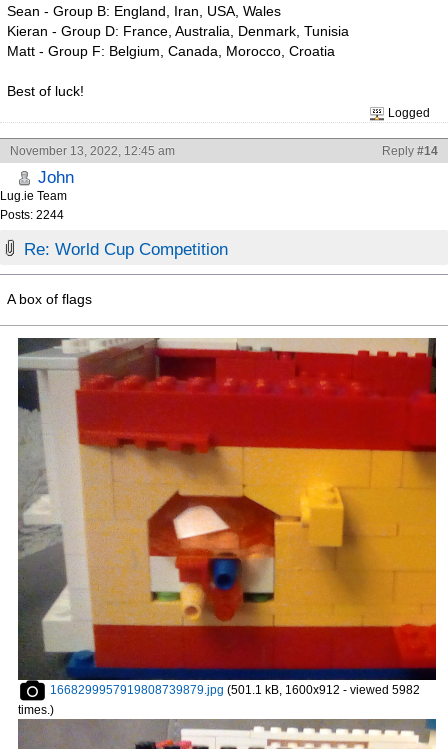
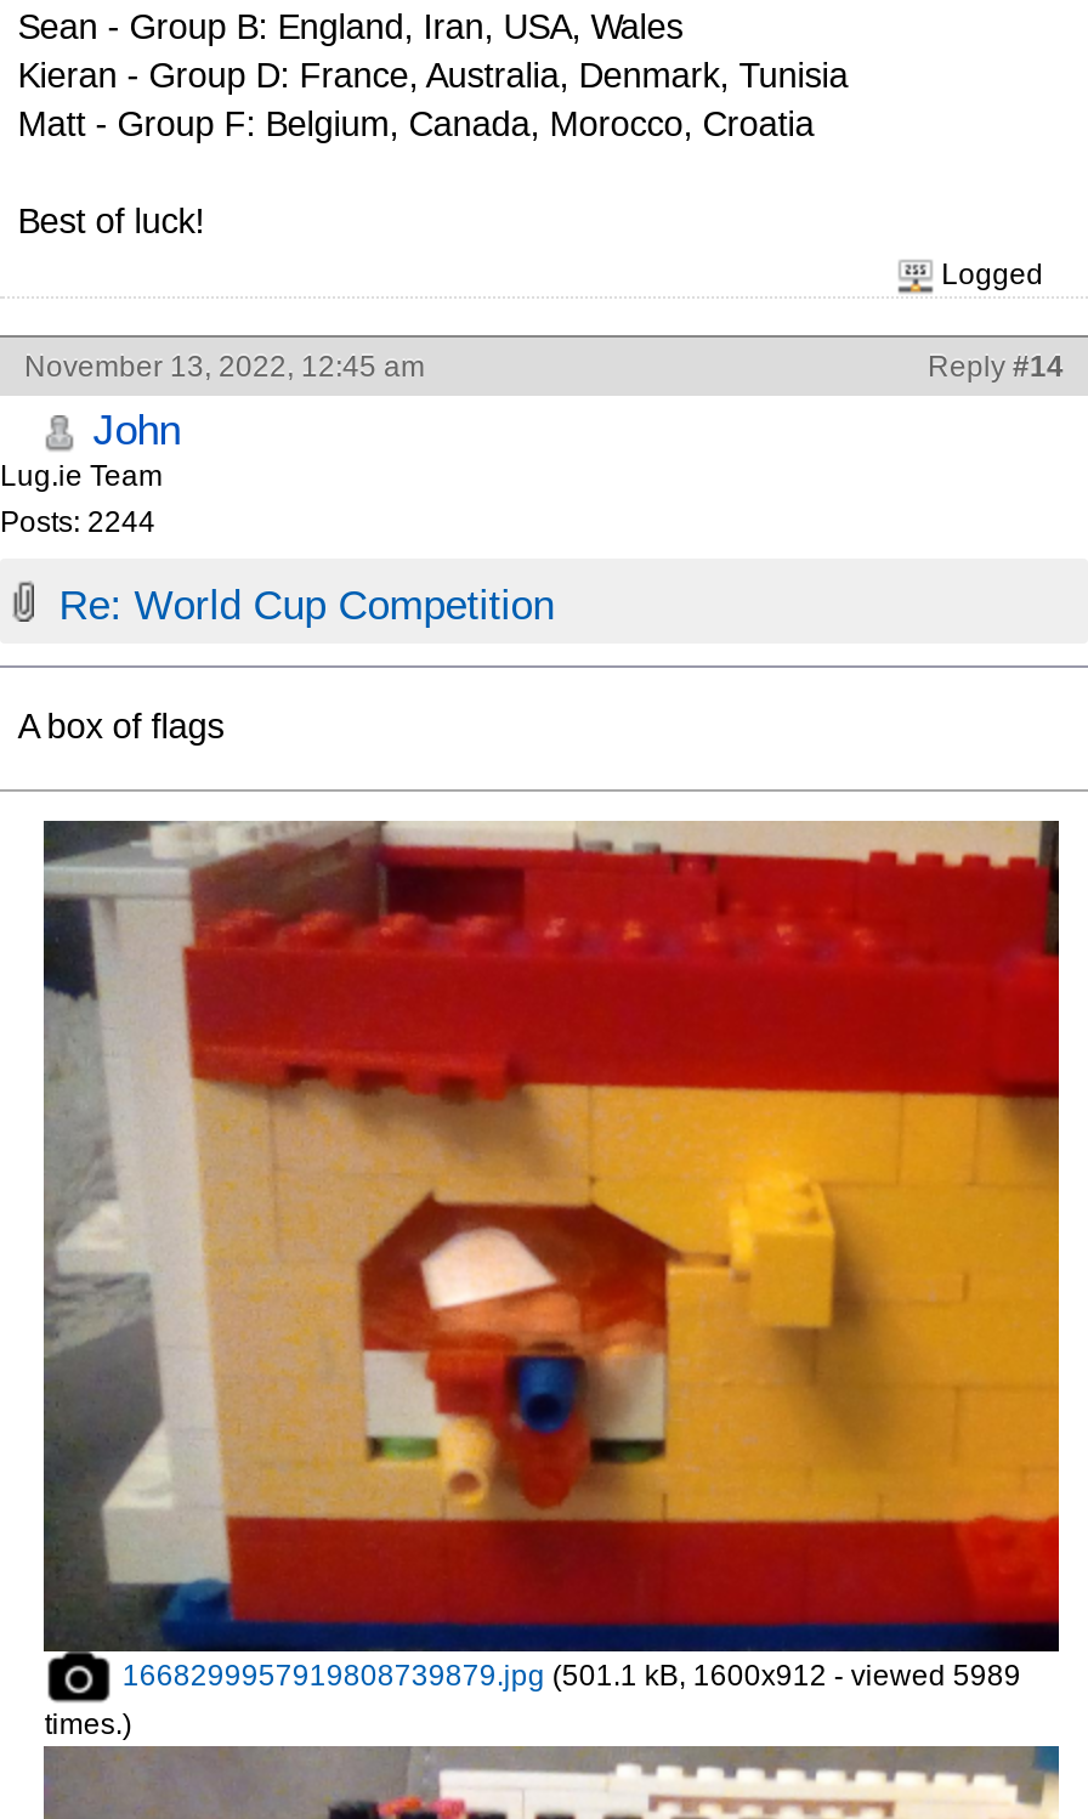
- 1668299957919808739879.jpg (501.1 kB, 1600x912 - viewed 5982
+ 1668299957919808739879.jpg (501.1 kB, 1600x912 - viewed 5989
